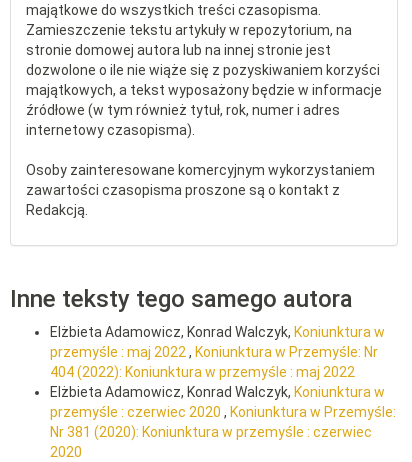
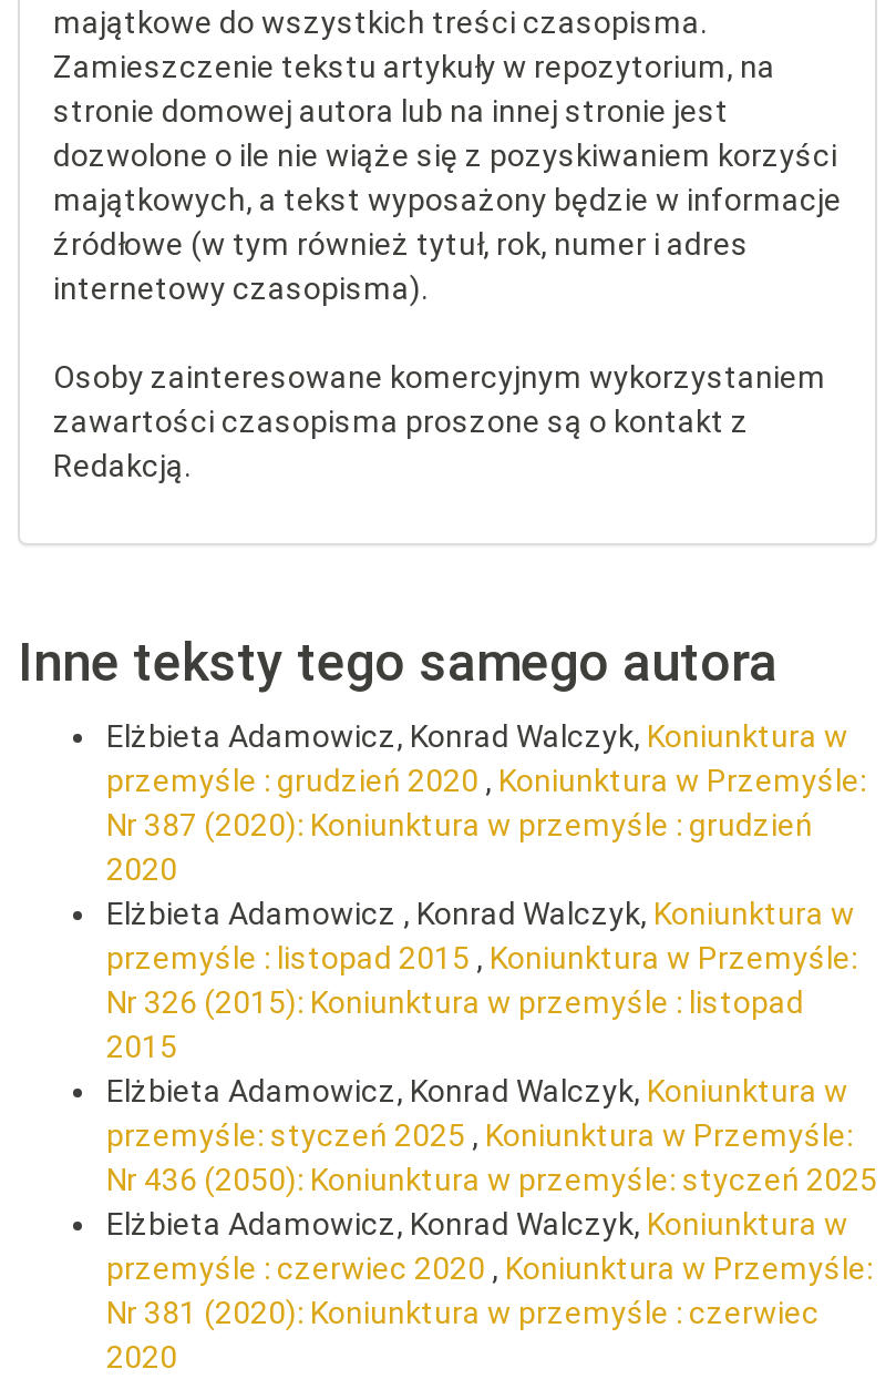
- przemyśle : maj 2022, Koniunktura w Przemyśle: Nr
- 404 (2022): Koniunktura w przemyśle : maj 2022
+ przemyśle : grudzień 2020, Koniunktura w Przemyśle:
+ Nr 387 (2020): Koniunktura w przemyśle : grudzień
+ 2020
+ Elżbieta Adamowicz , Konrad Walczyk, Koniunktura w
+ przemyśle : listopad 2015, Koniunktura w Przemyśle:
+ Nr 326 (2015): Koniunktura w przemyśle : listopad
+ 2015
+ Elżbieta Adamowicz, Konrad Walczyk, Koniunktura w
+ przemyśle: styczeń 2025, Koniunktura w Przemyśle:
+ Nr 436 (2050): Koniunktura w przemyśle: styczeń 2025
